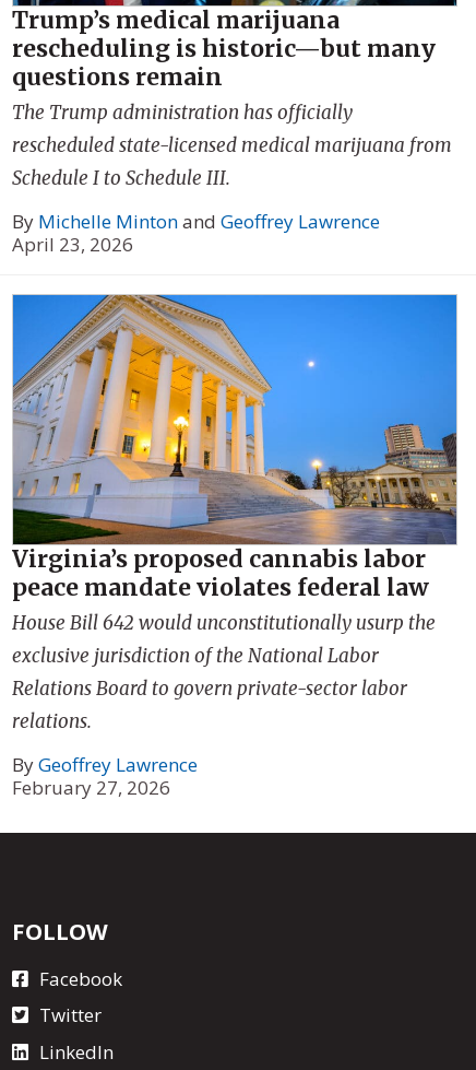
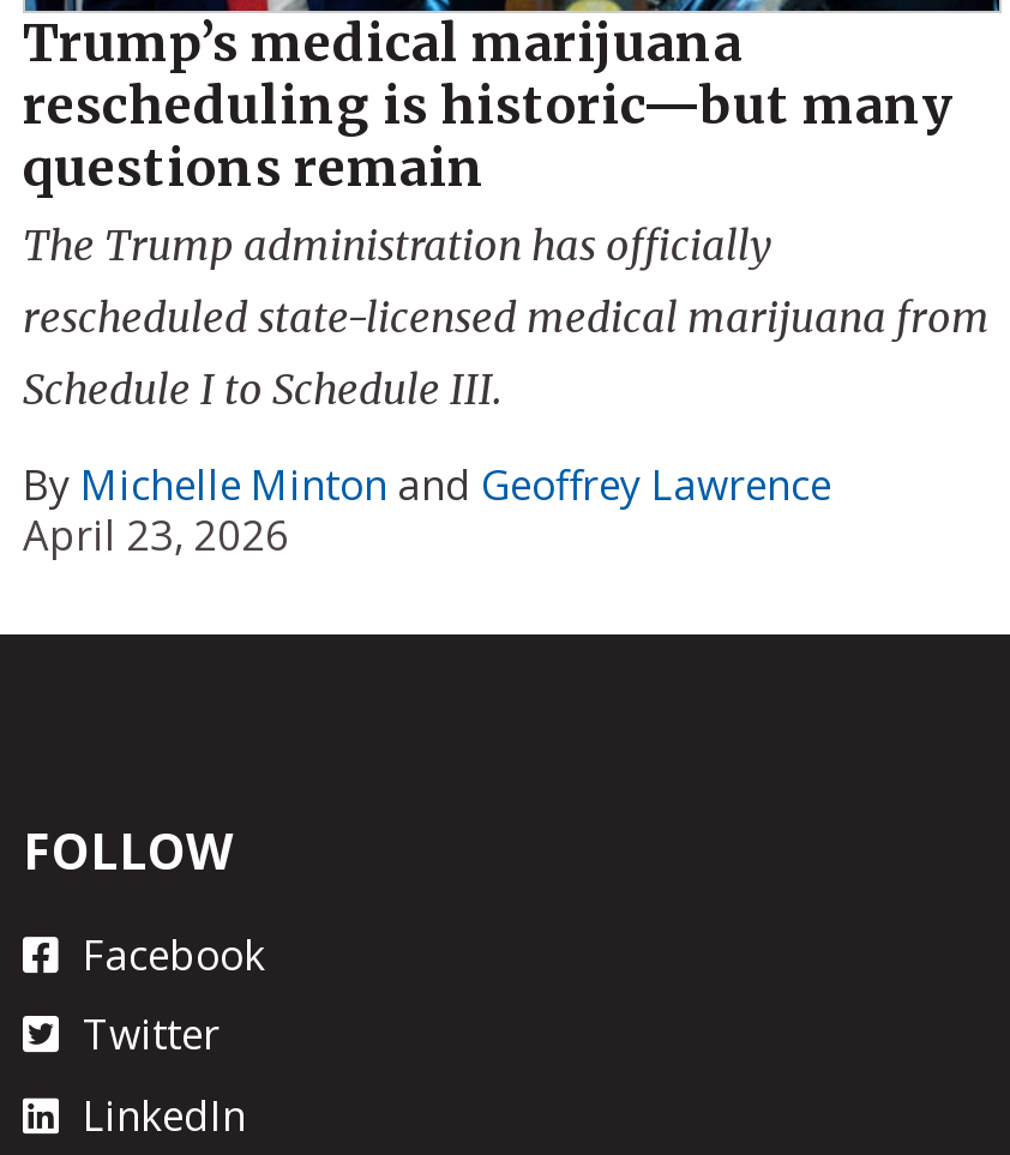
- [image]
- Virginia’s proposed cannabis labor
- peace mandate violates federal law
- House Bill 642 would unconstitutionally usurp the
- exclusive jurisdiction of the National Labor
- Relations Board to govern private-sector labor
- relations.
- By Geoffrey Lawrence
- February 27, 2026
